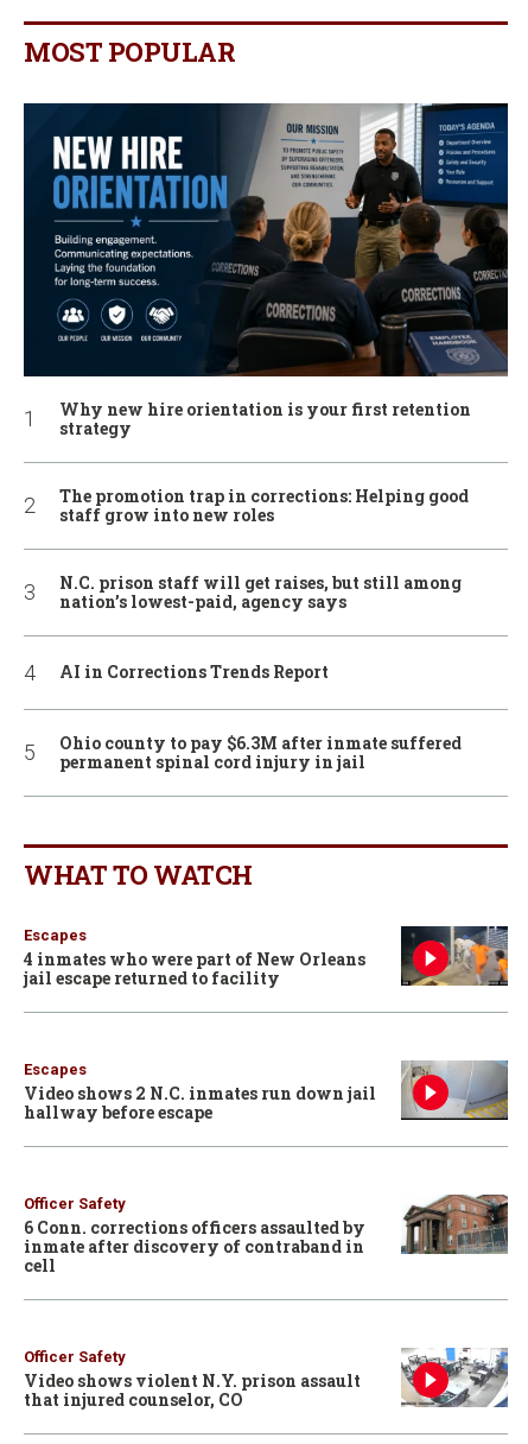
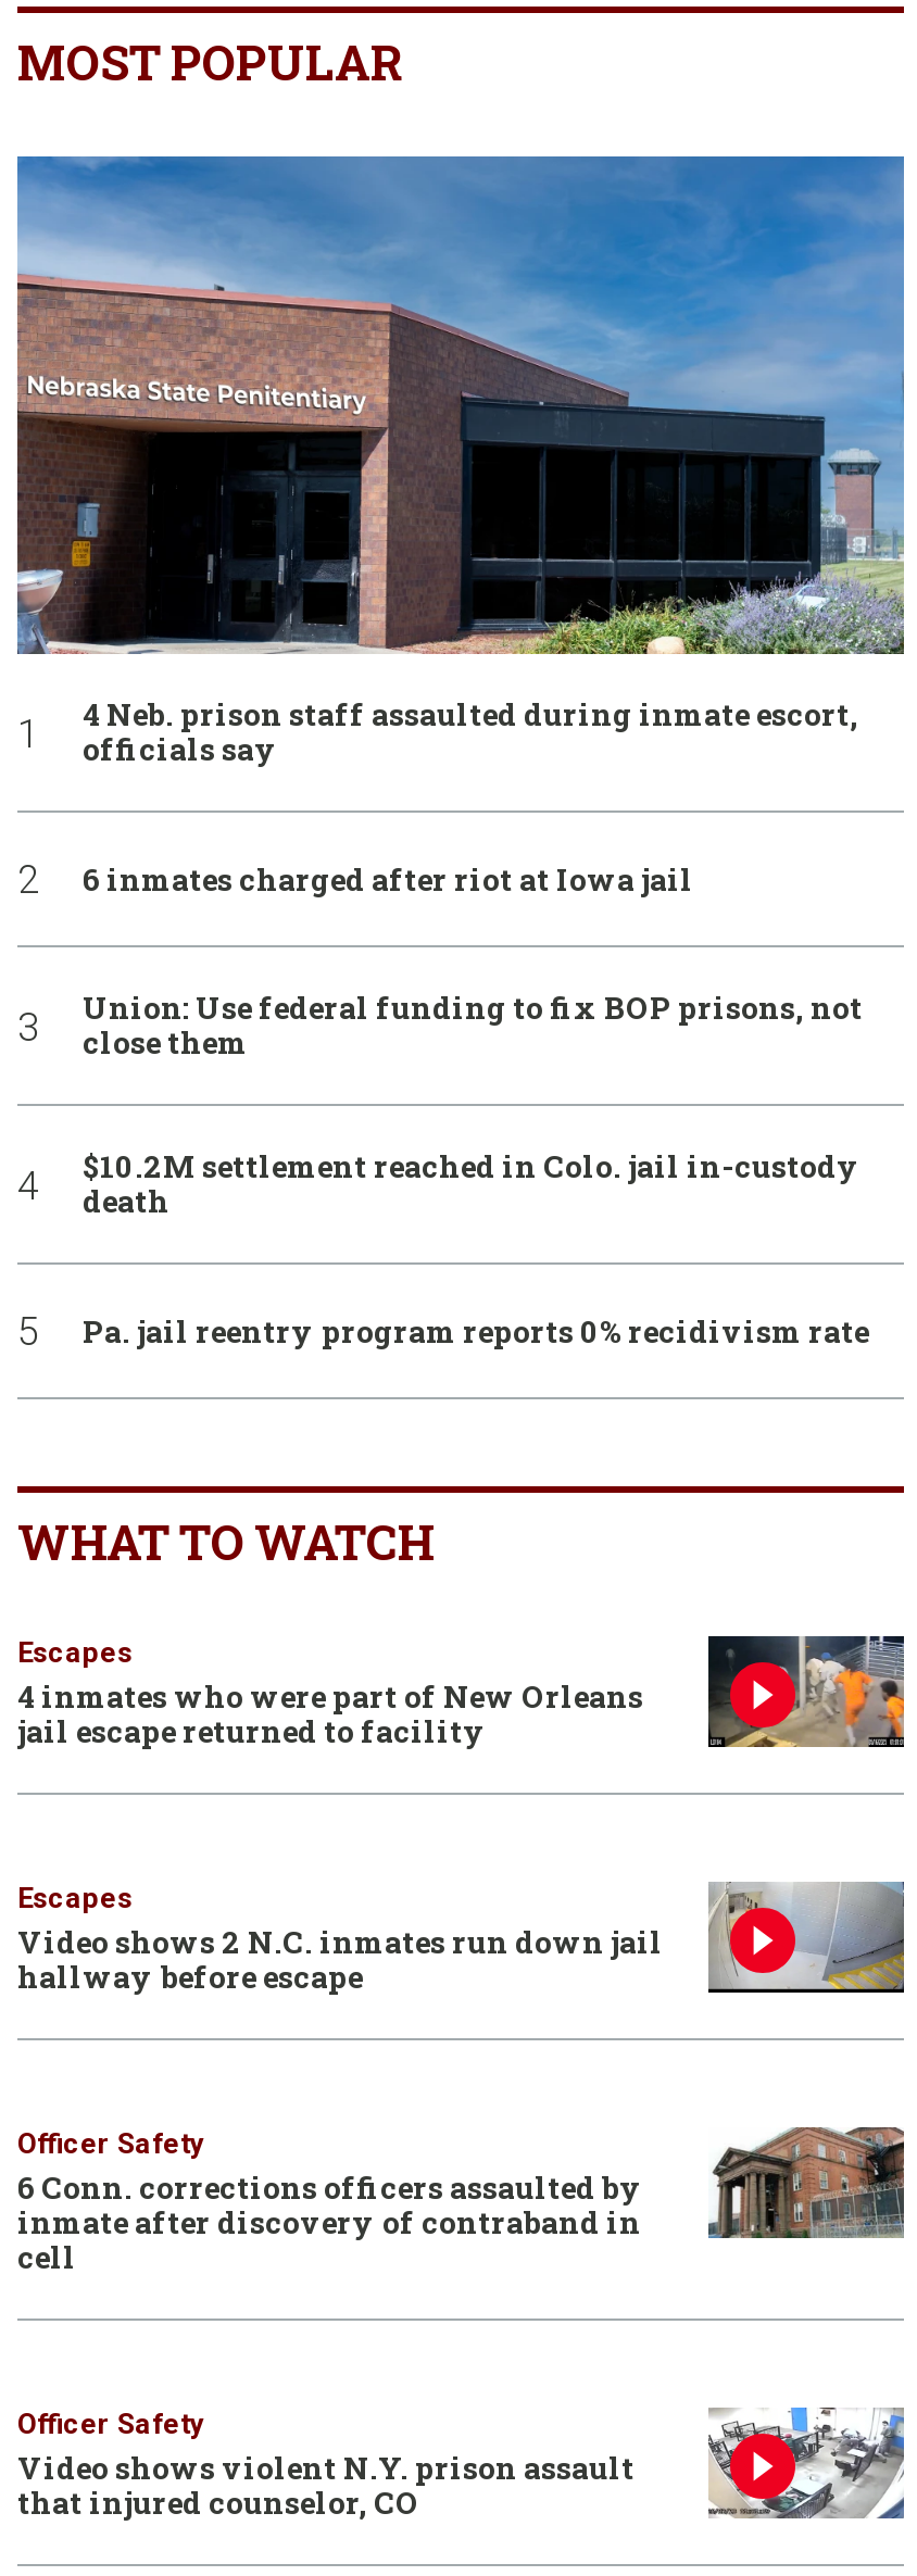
- [image]
- Why new hire orientation is your first retention
- strategy
+ [image]
+ 4 Neb. prison staff assaulted during inmate escort,
+ officials say

- The promotion trap in corrections: Helping good
- staff grow into new roles
+ 6 inmates charged after riot at Iowa jail

- N.C. prison staff will get raises, but still among
- nation’s lowest-paid, agency says
+ Union: Use federal funding to fix BOP prisons, not
+ close them

- AI in Corrections Trends Report
+ $10.2M settlement reached in Colo. jail in-custody
+ death

- Ohio county to pay $6.3M after inmate suffered
- permanent spinal cord injury in jail
+ Pa. jail reentry program reports 0% recidivism rate
